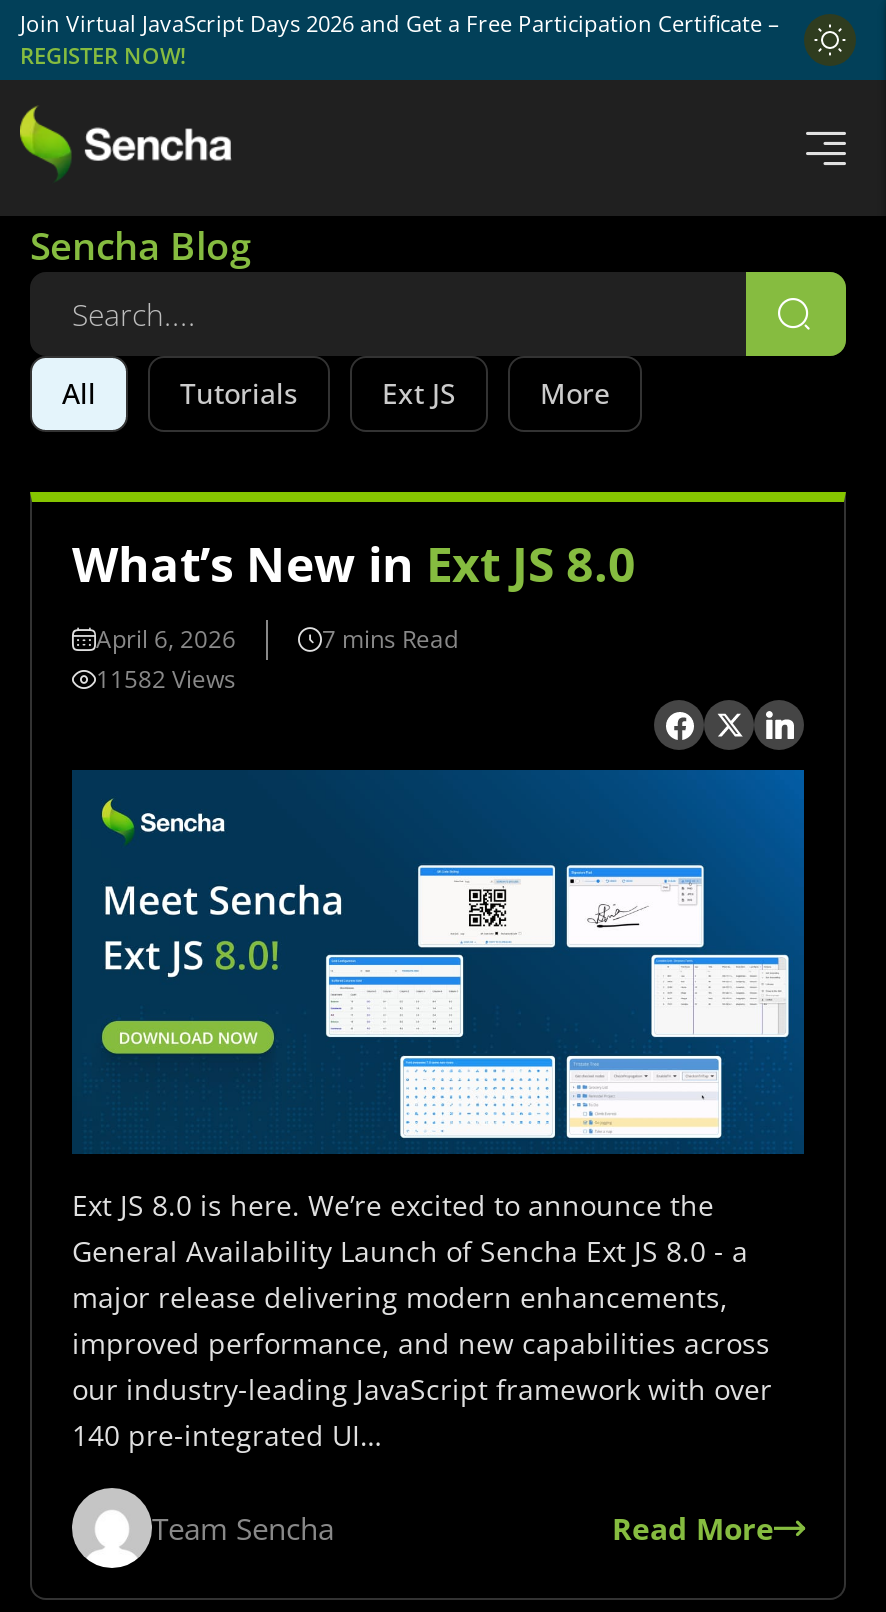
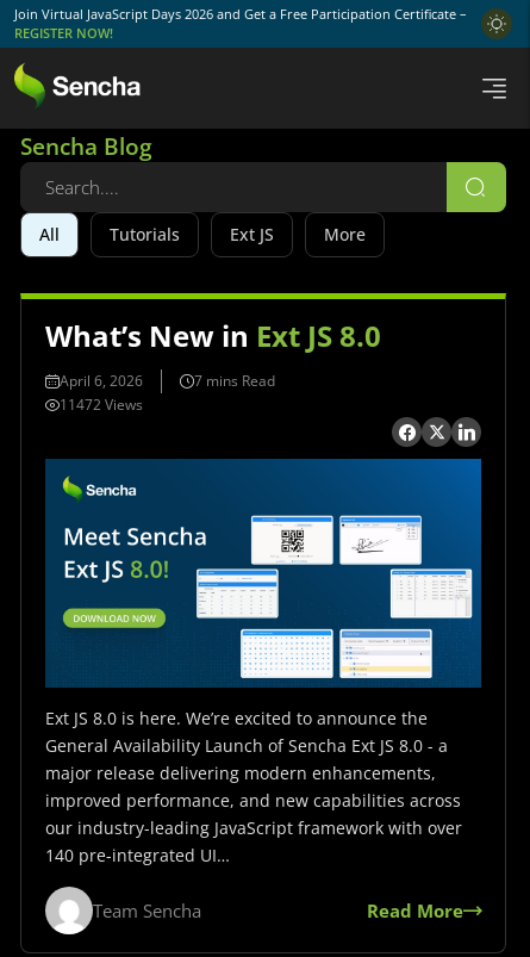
- 11582 Views
+ 11472 Views
